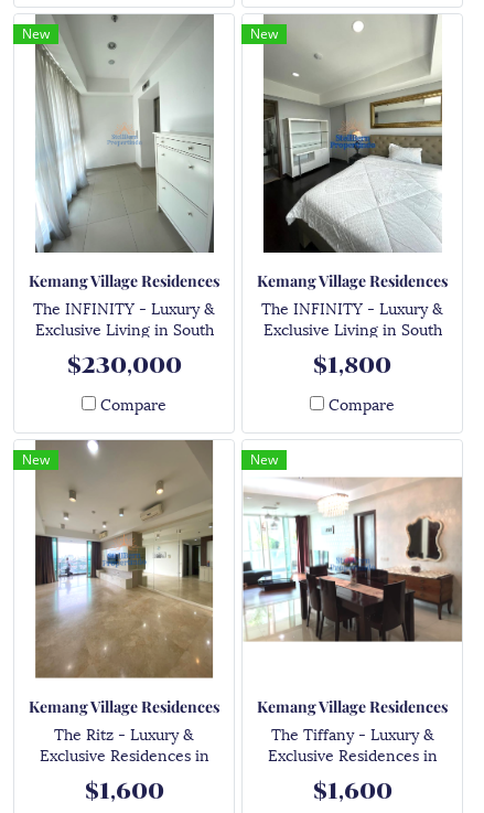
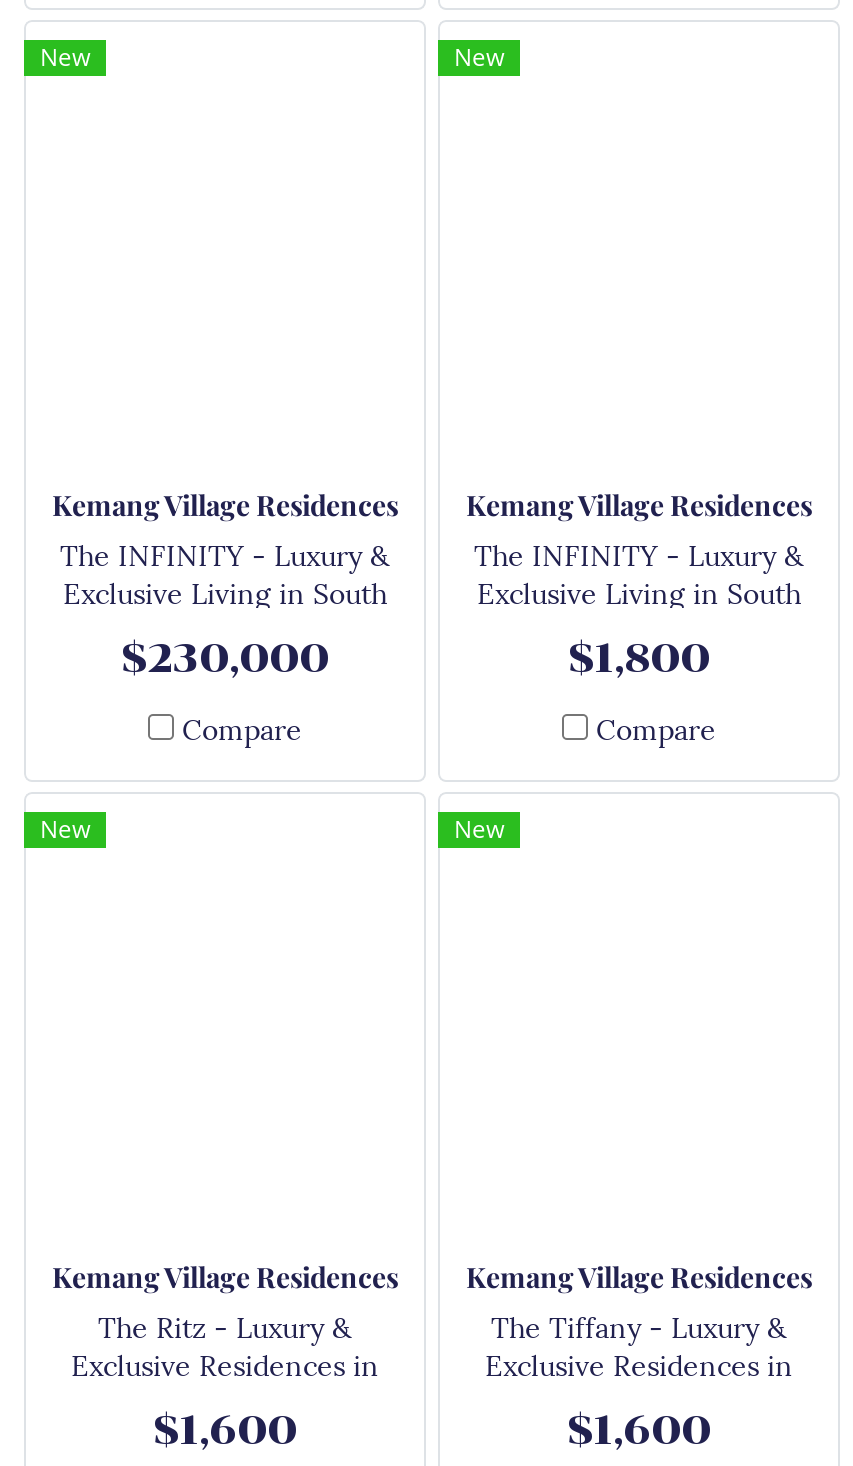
- [image]

- [image]

- [image]

- [image]
